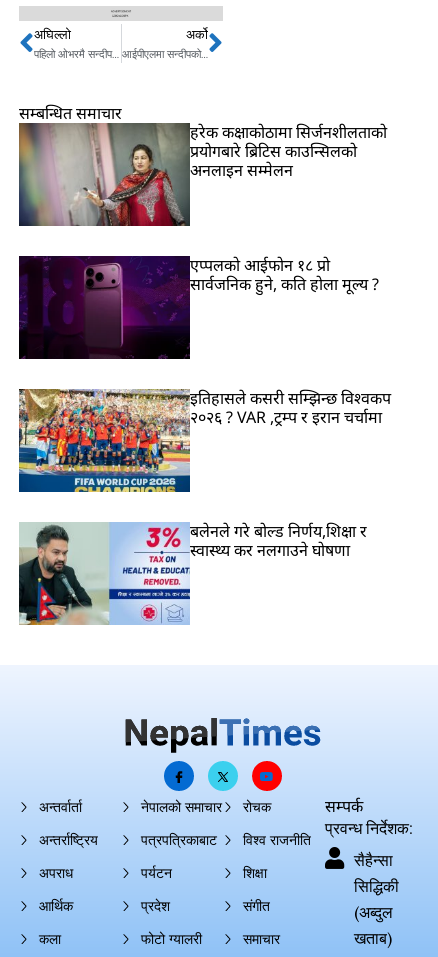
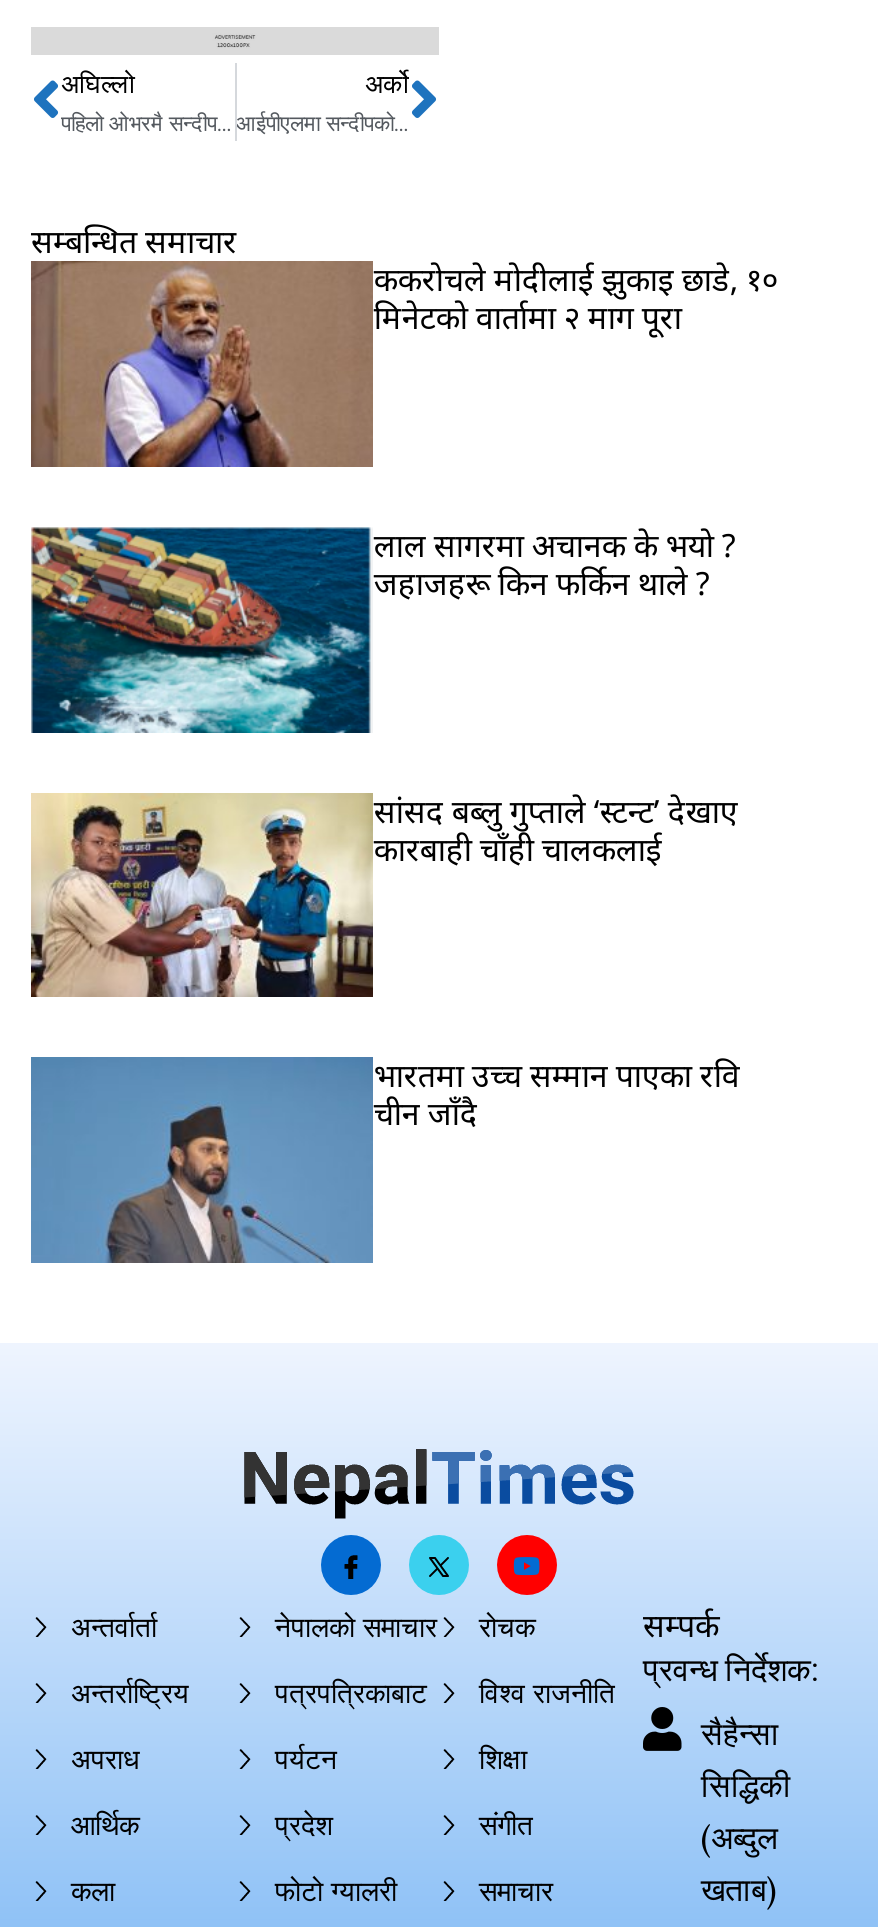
- [image]
- हरेक कक्षाकोठामा सिर्जनशीलताको
- प्रयोगबारे ब्रिटिस काउन्सिलको
- अनलाइन सम्मेलन
+ [image]
+ ककरोचले मोदीलाई झुकाइ छाडे, १०
+ मिनेटको वार्तामा २ माग पूरा

- [image]
- एप्पलको आईफोन १८ प्रो
- सार्वजनिक हुने, कति होला मूल्य ?
+ [image]
+ लाल सागरमा अचानक के भयो ?
+ जहाजहरू किन फर्किन थाले ?

- [image]
- इतिहासले कसरी सम्झिन्छ विश्वकप
- २०२६ ? VAR ,ट्रम्प र इरान चर्चामा
+ [image]
+ सांसद बब्लु गुप्ताले ‘स्टन्ट’ देखाए
+ कारबाही चाँही चालकलाई

- [image]
- बलेनले गरे बोल्ड निर्णय,शिक्षा र
- स्वास्थ्य कर नलगाउने घोषणा
+ [image]
+ भारतमा उच्च सम्मान पाएका रवि
+ चीन जाँदै
